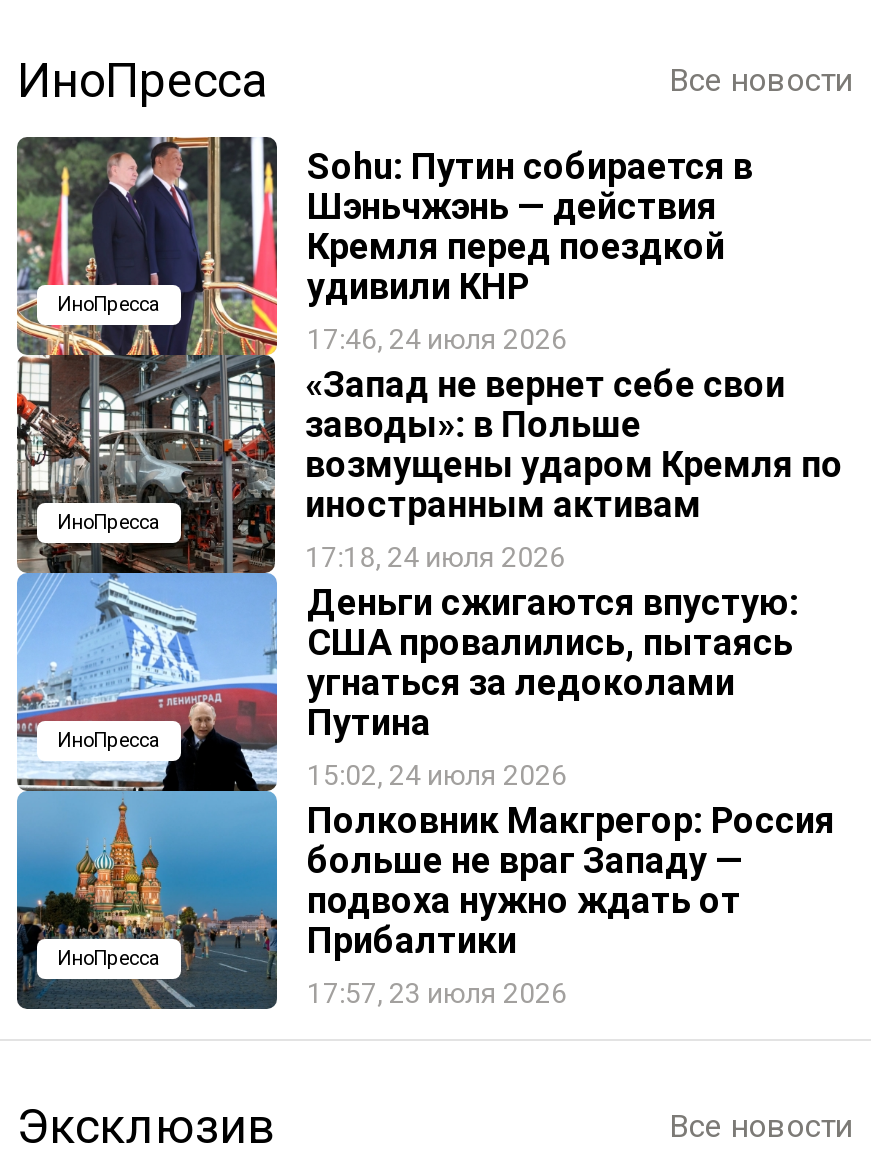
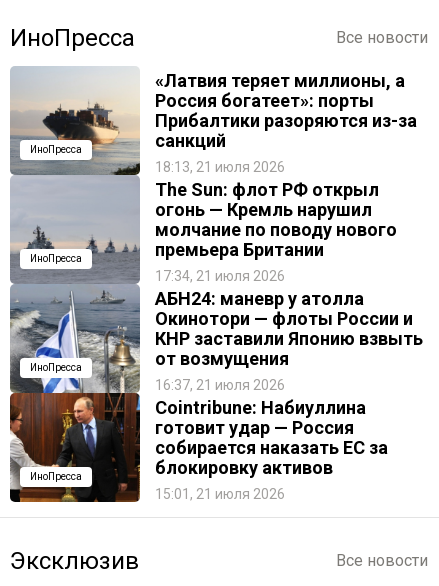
- [image]
- Sohu: Путин собирается в
- Шэньчжэнь — действия
- Кремля перед поездкой
- удивили КНР
- 17:46, 24 июля 2026
+ [image]
+ «Латвия теряет миллионы, а
+ Россия богатеет»: порты
+ Прибалтики разоряются из-за
+ санкций
+ 18:13, 21 июля 2026

- «Запад не вернет себе свои
- заводы»: в Польше
- возмущены ударом Кремля по
- иностранным активам
- 17:18, 24 июля 2026
+ The Sun: флот РФ открыл
+ огонь — Кремль нарушил
+ молчание по поводу нового
+ премьера Британии
+ 17:34, 21 июля 2026

- Деньги сжигаются впустую:
- США провалились, пытаясь
- угнаться за ледоколами
- Путина
- 15:02, 24 июля 2026
+ АБН24: маневр у атолла
+ Окинотори — флоты России и
+ КНР заставили Японию взвыть
+ от возмущения
+ 16:37, 21 июля 2026

- Полковник Макгрегор: Россия
- больше не враг Западу —
- подвоха нужно ждать от
- Прибалтики
- 17:57, 23 июля 2026
+ Cointribune: Набиуллина
+ готовит удар — Россия
+ собирается наказать EC за
+ блокировку активов
+ 15:01, 21 июля 2026
